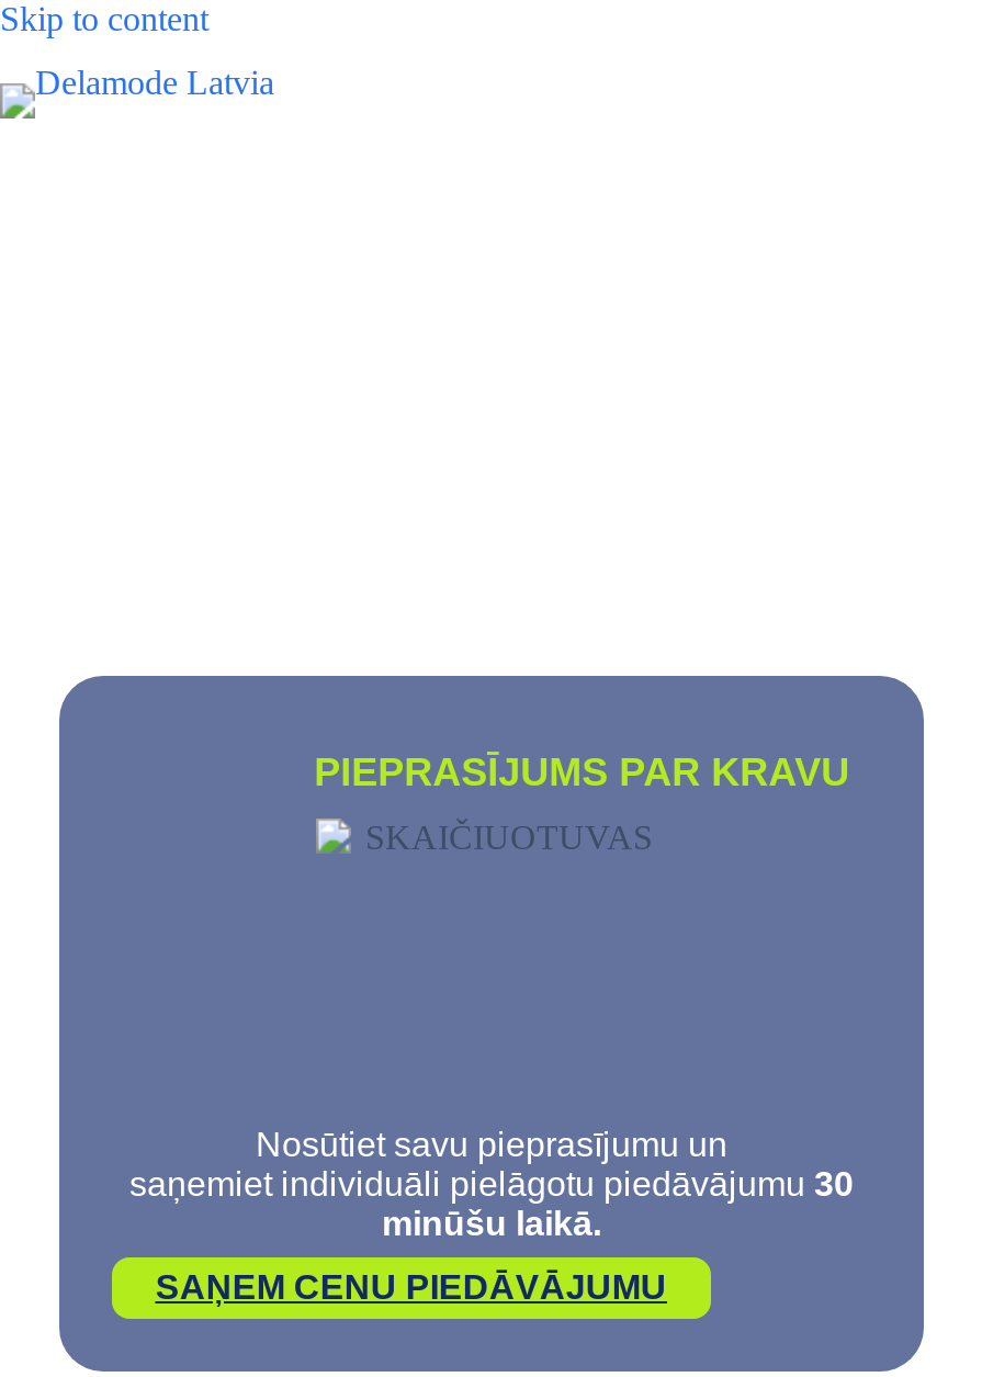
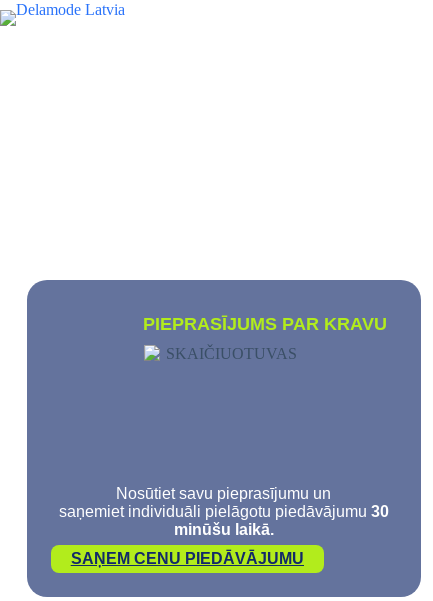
- Skip to content
